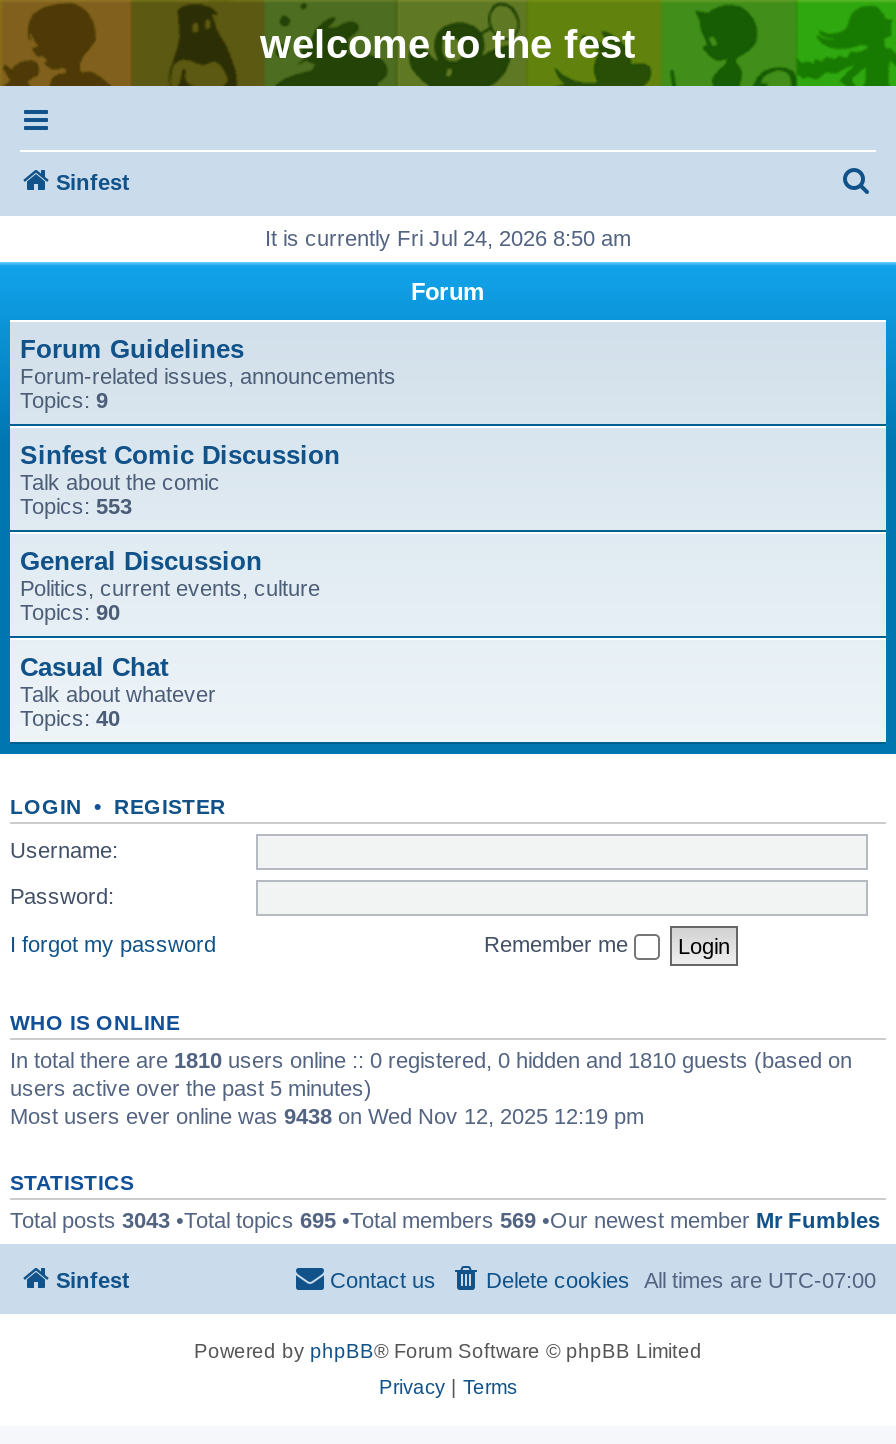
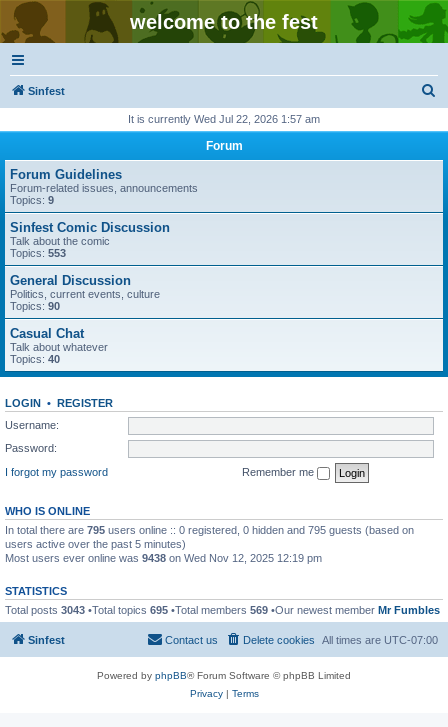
- It is currently Fri Jul 24, 2026 8:50 am
+ It is currently Wed Jul 22, 2026 1:57 am

- In total there are 1810 users online :: 0 registered, 0 hidden and 1810 guests (based on
+ In total there are 795 users online :: 0 registered, 0 hidden and 795 guests (based on
